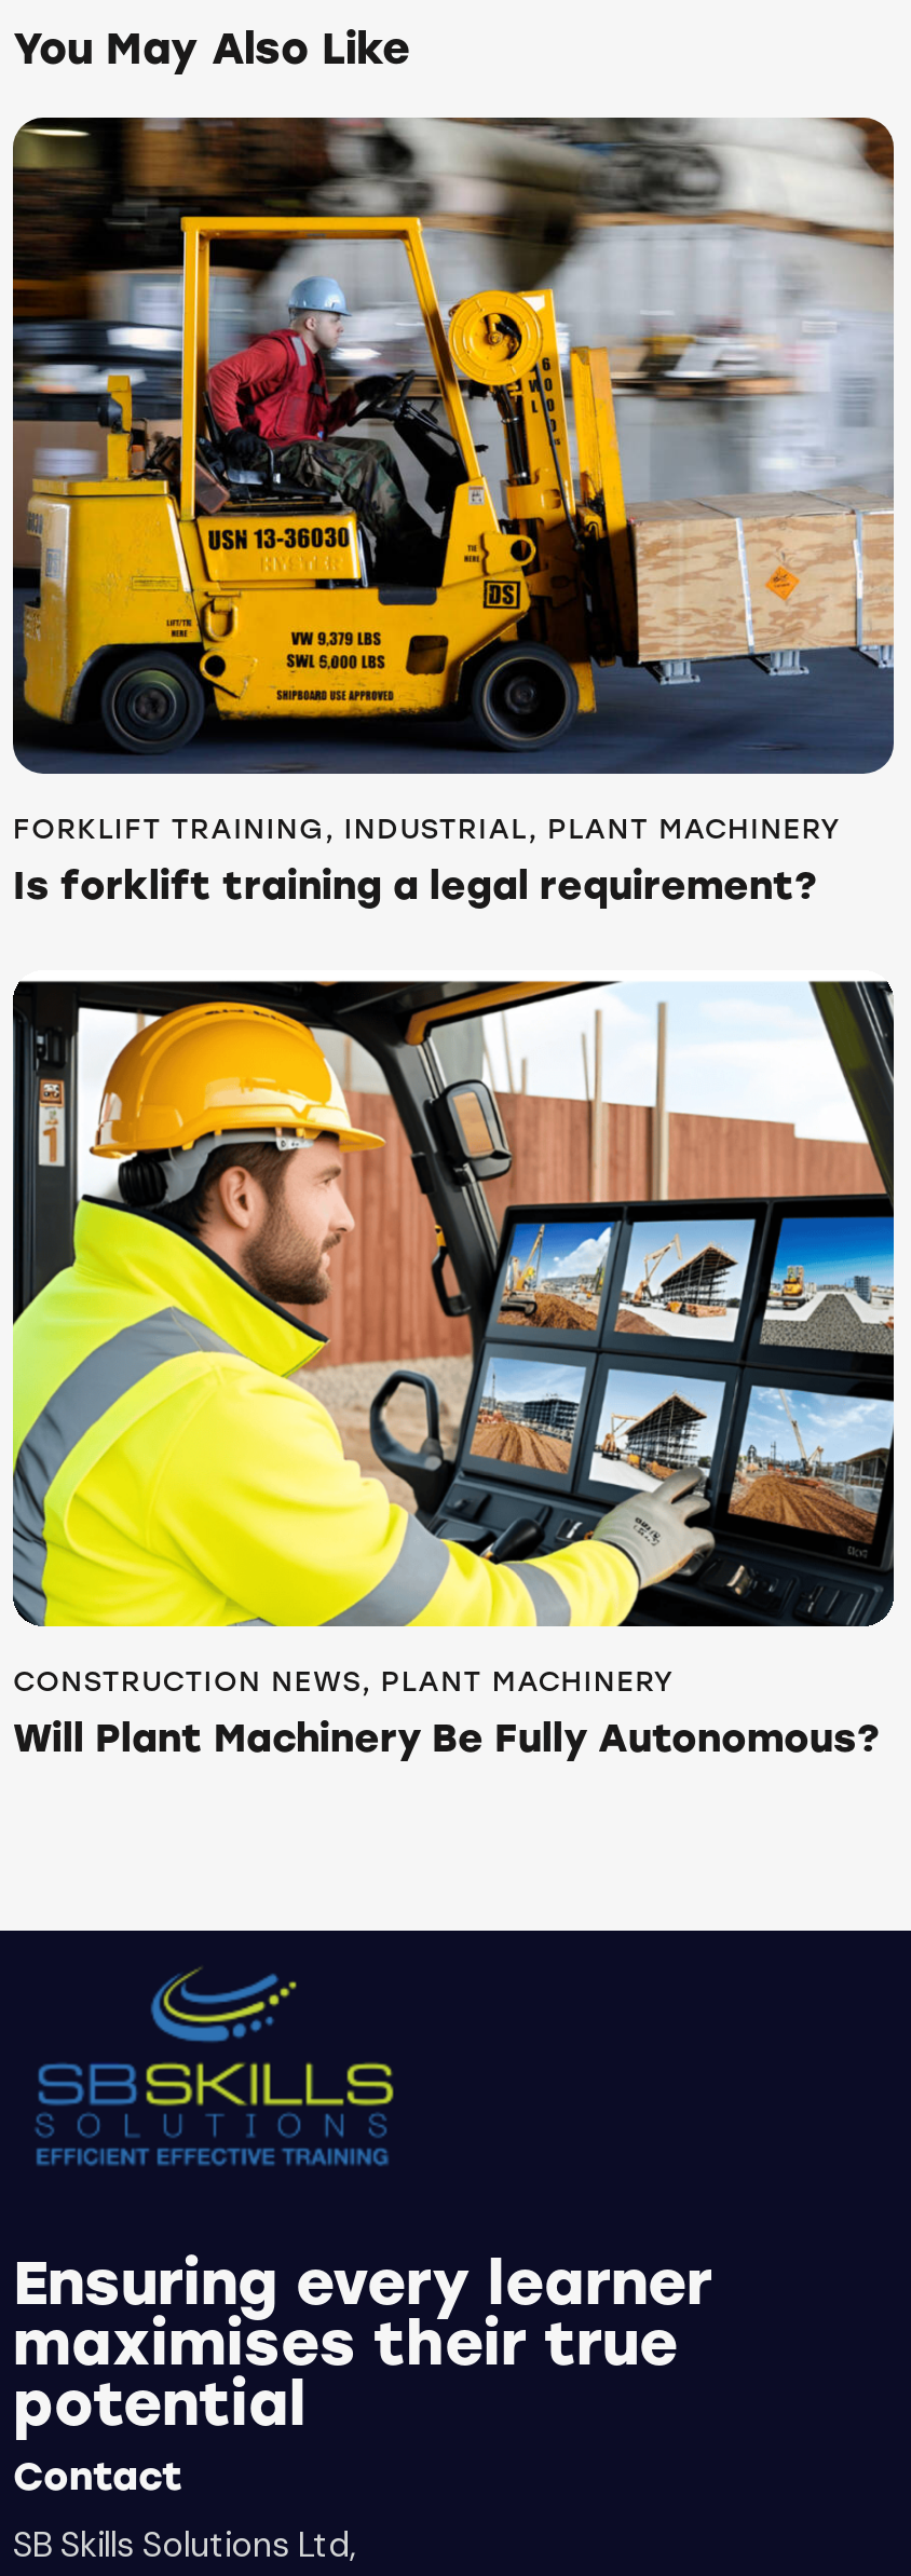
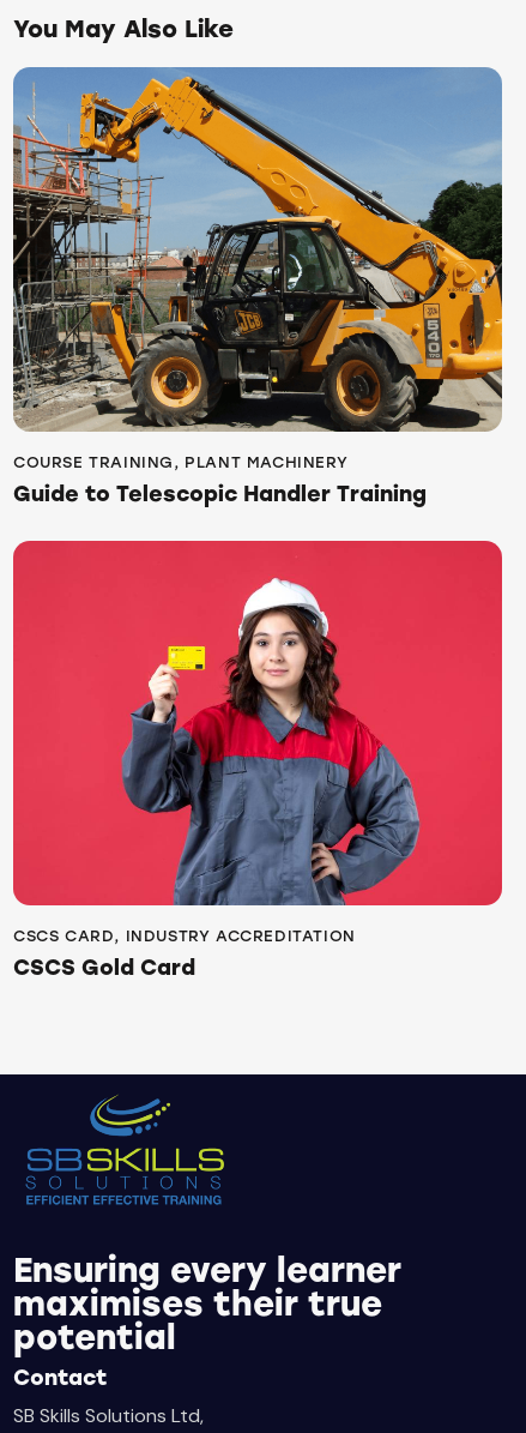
- [image]
- FORKLIFT TRAINING, INDUSTRIAL, PLANT MACHINERY
- Is forklift training a legal requirement?
+ [image]
+ COURSE TRAINING, PLANT MACHINERY
+ Guide to Telescopic Handler Training

- [image]
- CONSTRUCTION NEWS, PLANT MACHINERY
- Will Plant Machinery Be Fully Autonomous?
+ [image]
+ CSCS CARD, INDUSTRY ACCREDITATION
+ CSCS Gold Card
